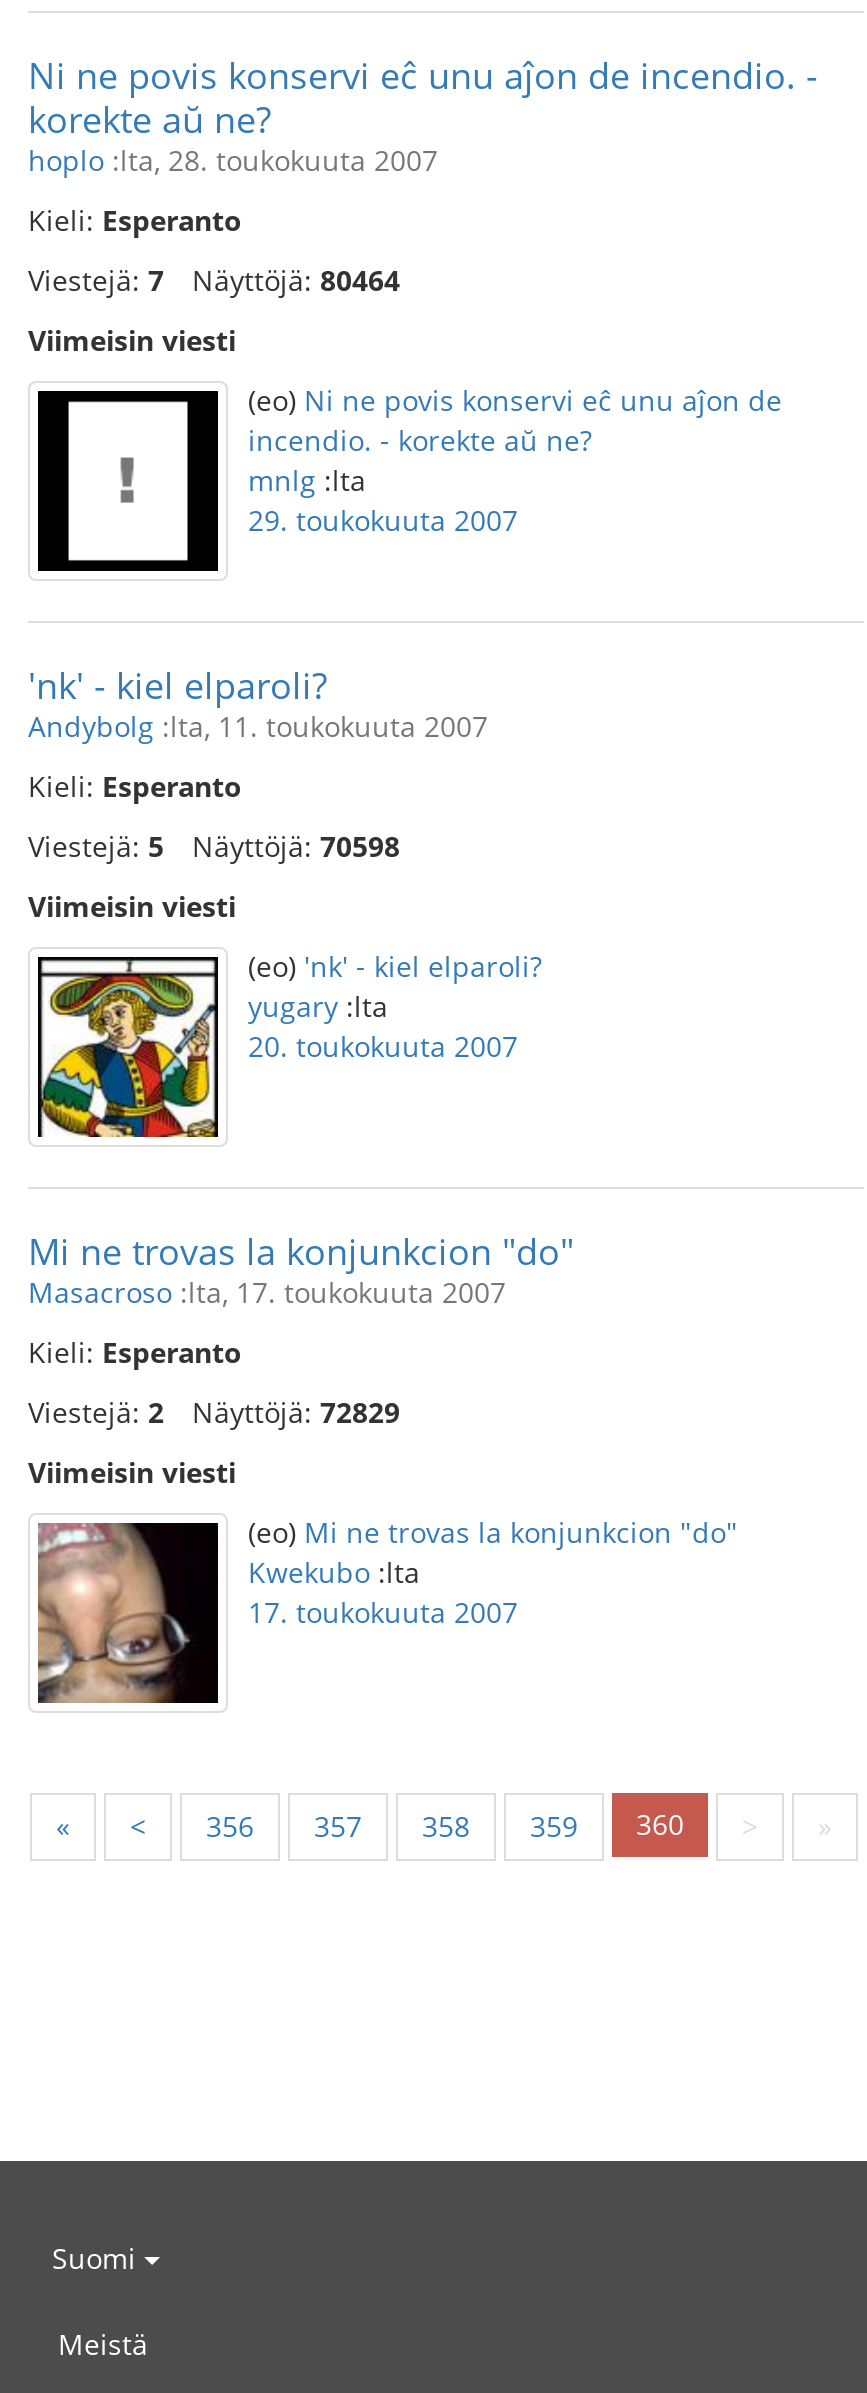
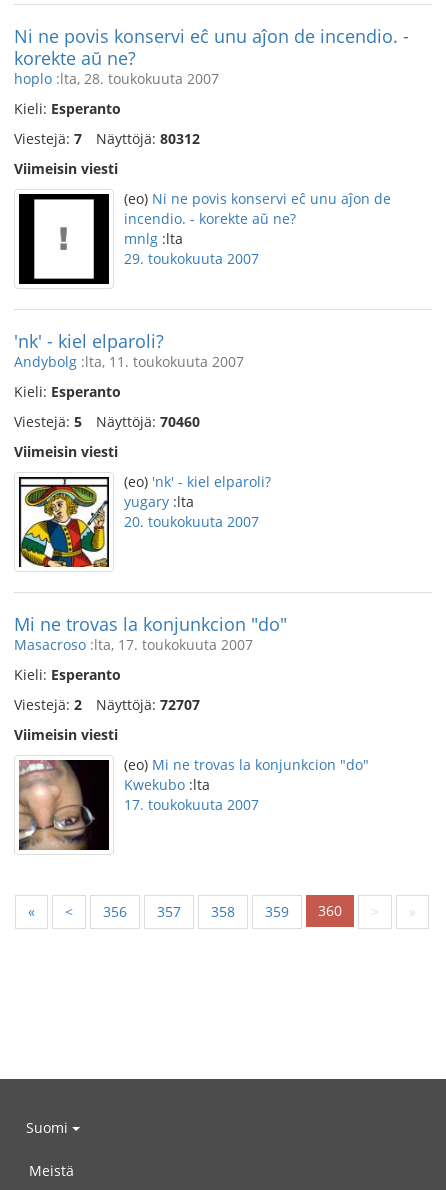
- Viestejä: 7 Näyttöjä: 80464
+ Viestejä: 7 Näyttöjä: 80312

- Viestejä: 5 Näyttöjä: 70598
+ Viestejä: 5 Näyttöjä: 70460

- Viestejä: 2 Näyttöjä: 72829
+ Viestejä: 2 Näyttöjä: 72707
